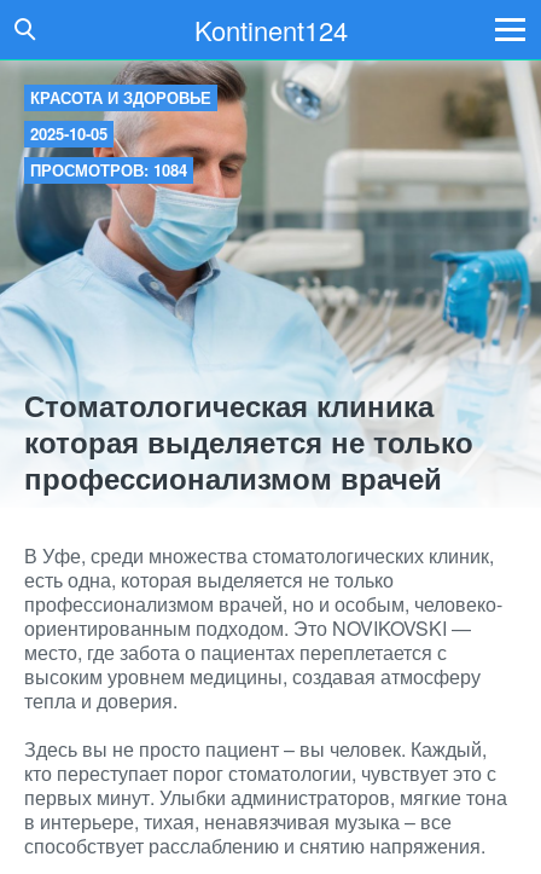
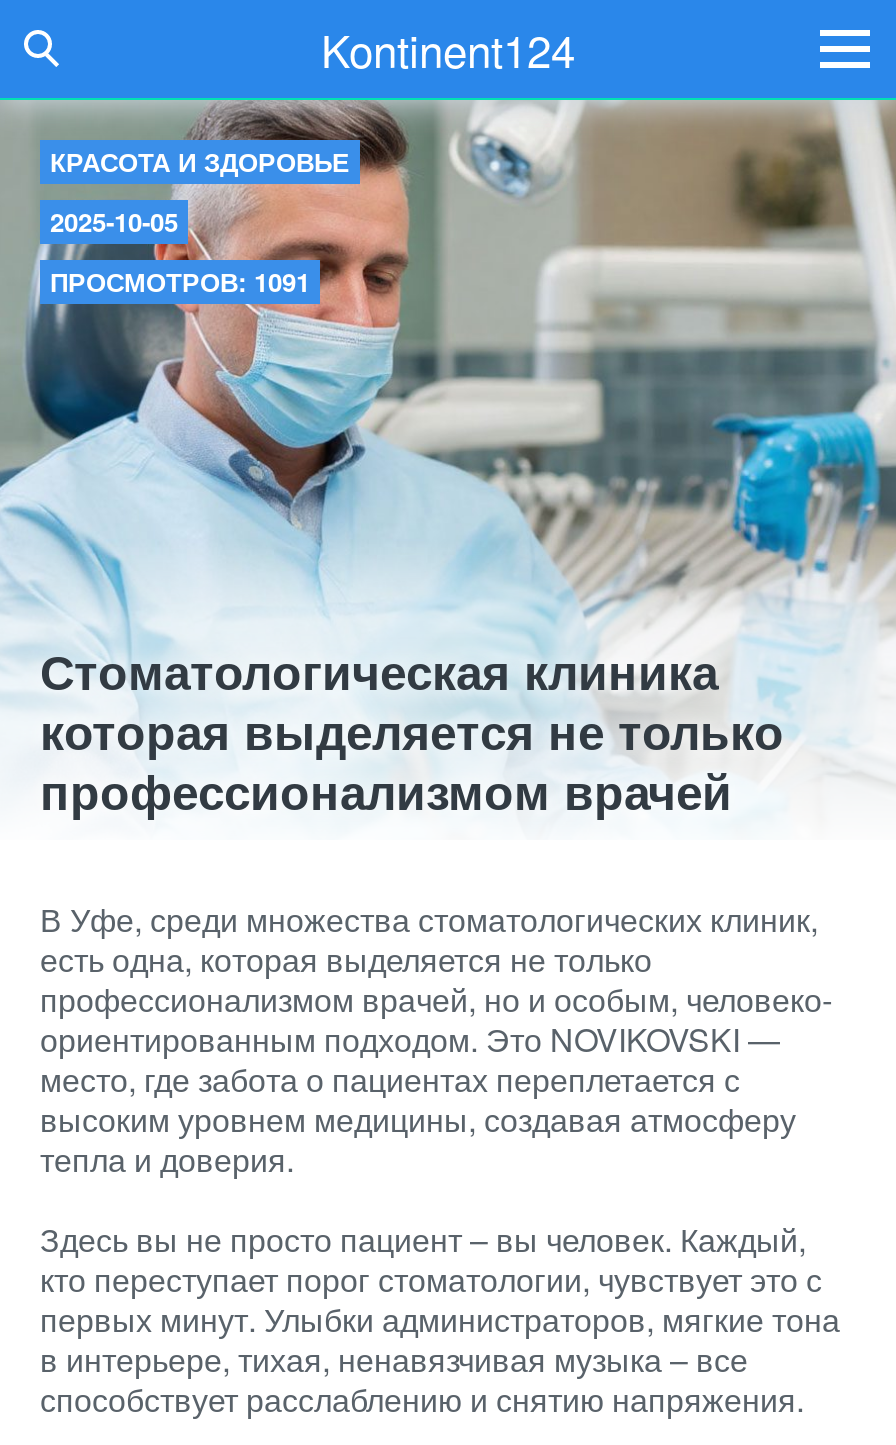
- ПРОСМОТРОВ: 1084
+ ПРОСМОТРОВ: 1091
